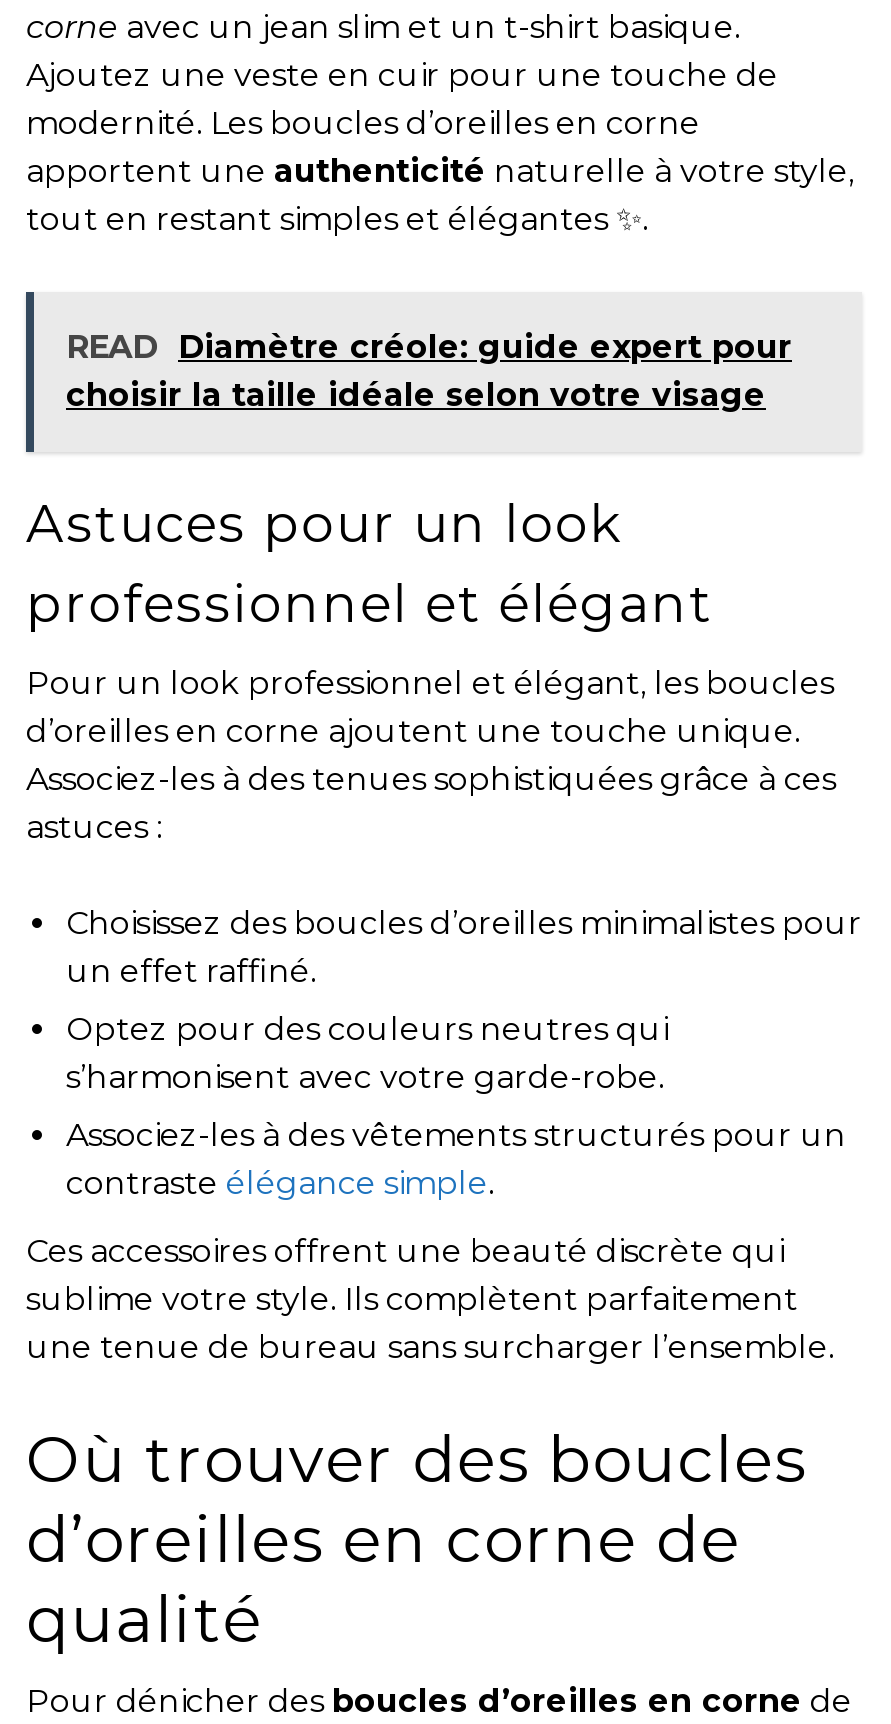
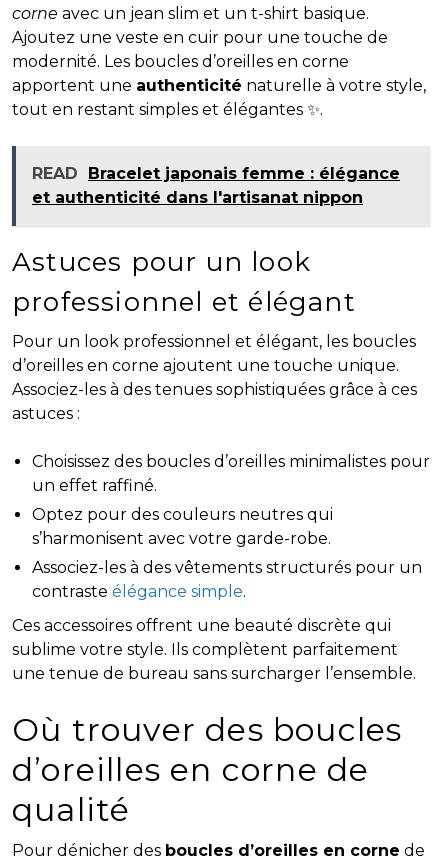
- READ Diamètre créole: guide expert pour
- choisir la taille idéale selon votre visage
+ READ Bracelet japonais femme : élégance
+ et authenticité dans l'artisanat nippon
